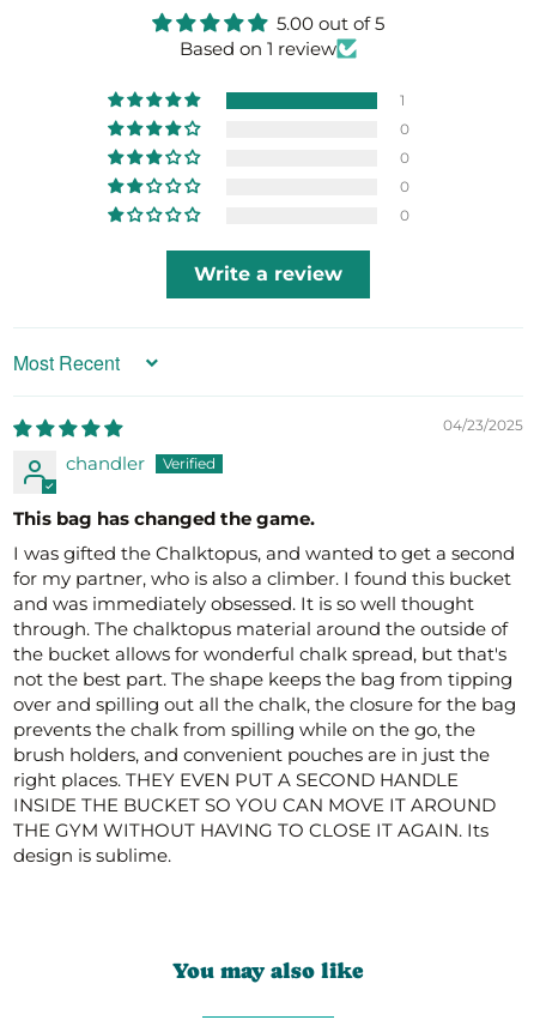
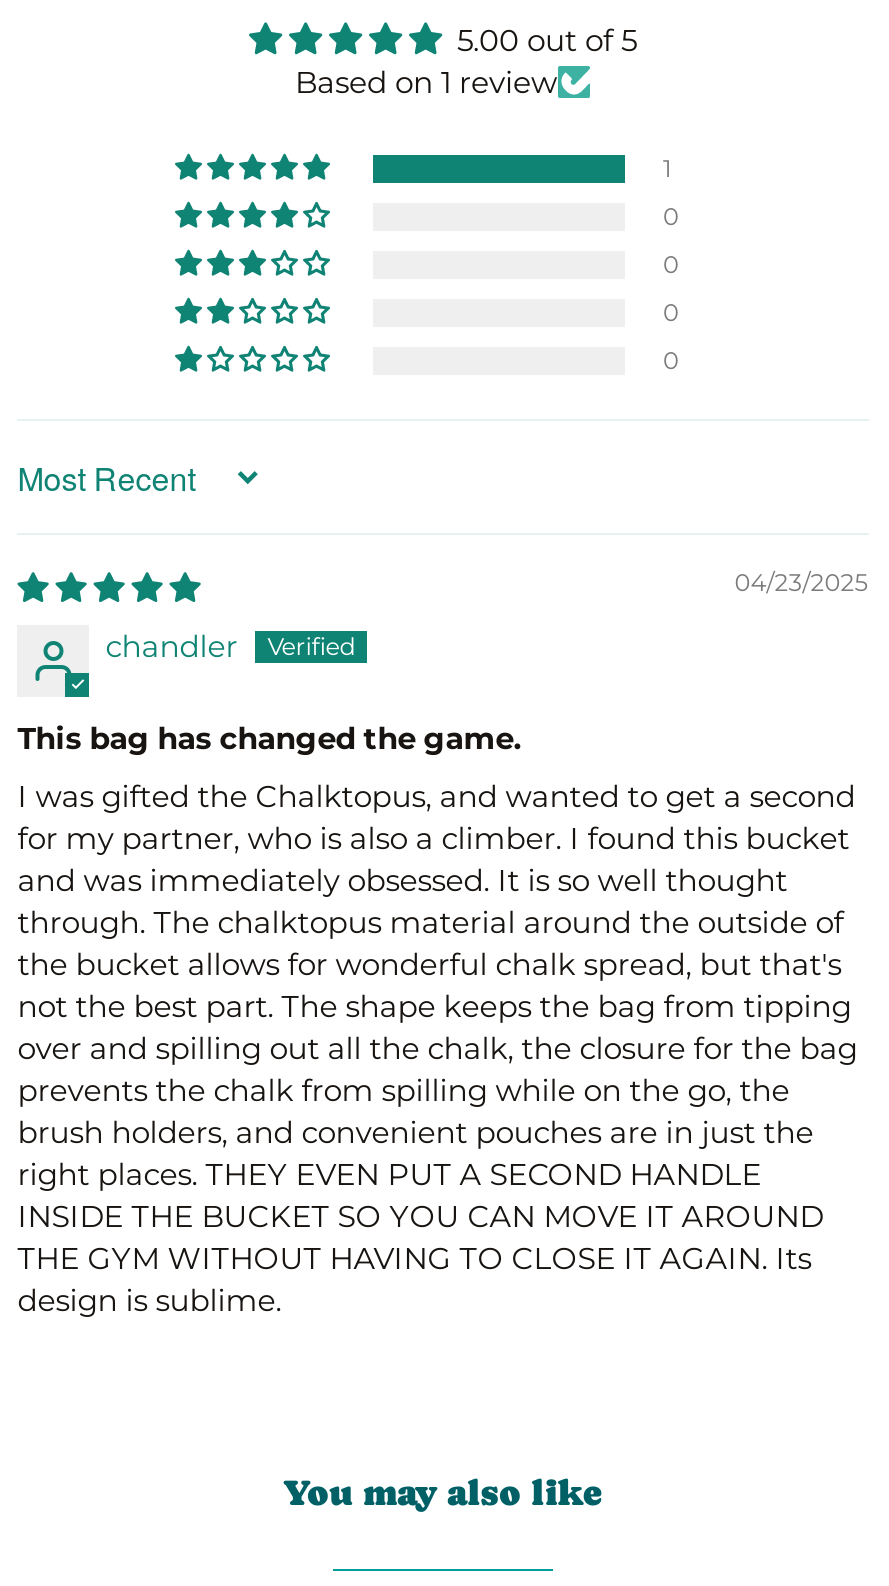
- Write a review
